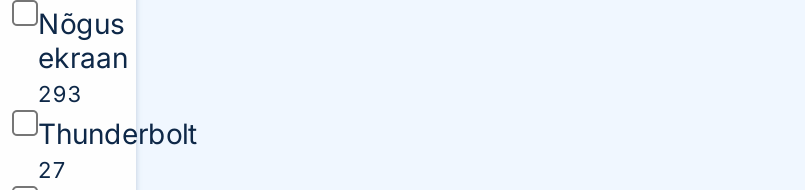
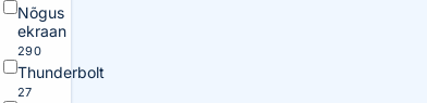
- 293
+ 290
